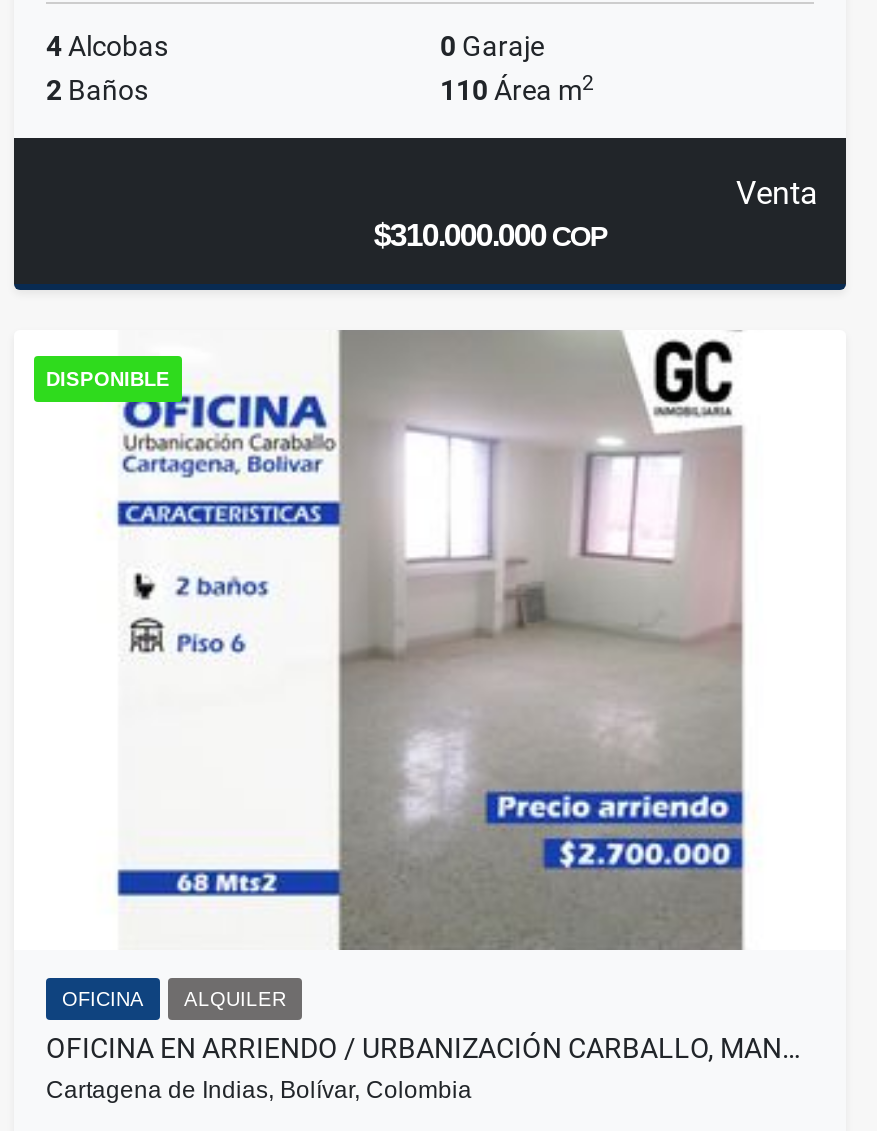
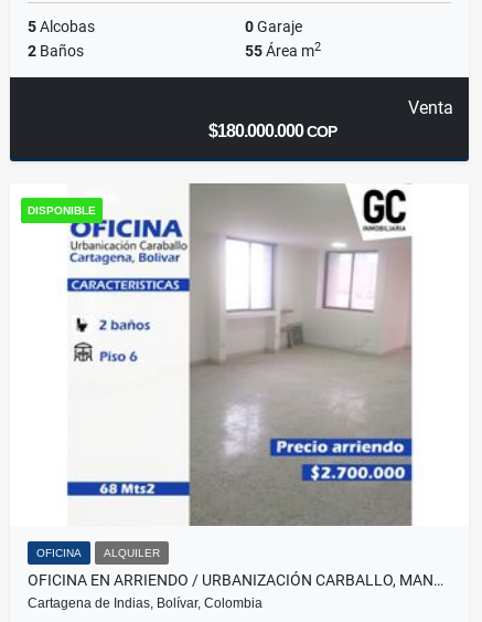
- 4 Alcobas
+ 5 Alcobas

- 110 Área m2
+ 55 Área m2

- $310.000.000 COP
+ $180.000.000 COP
